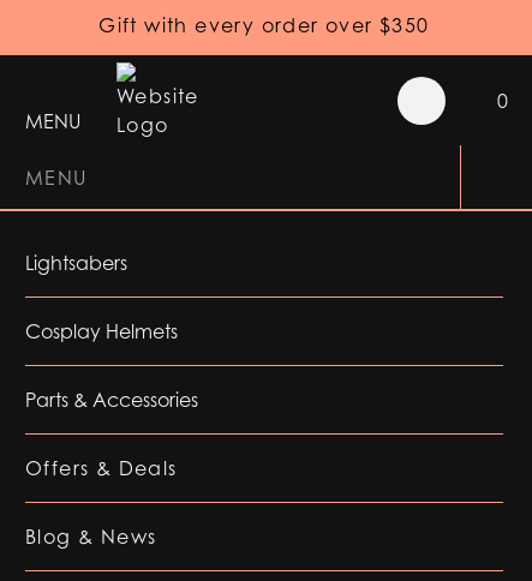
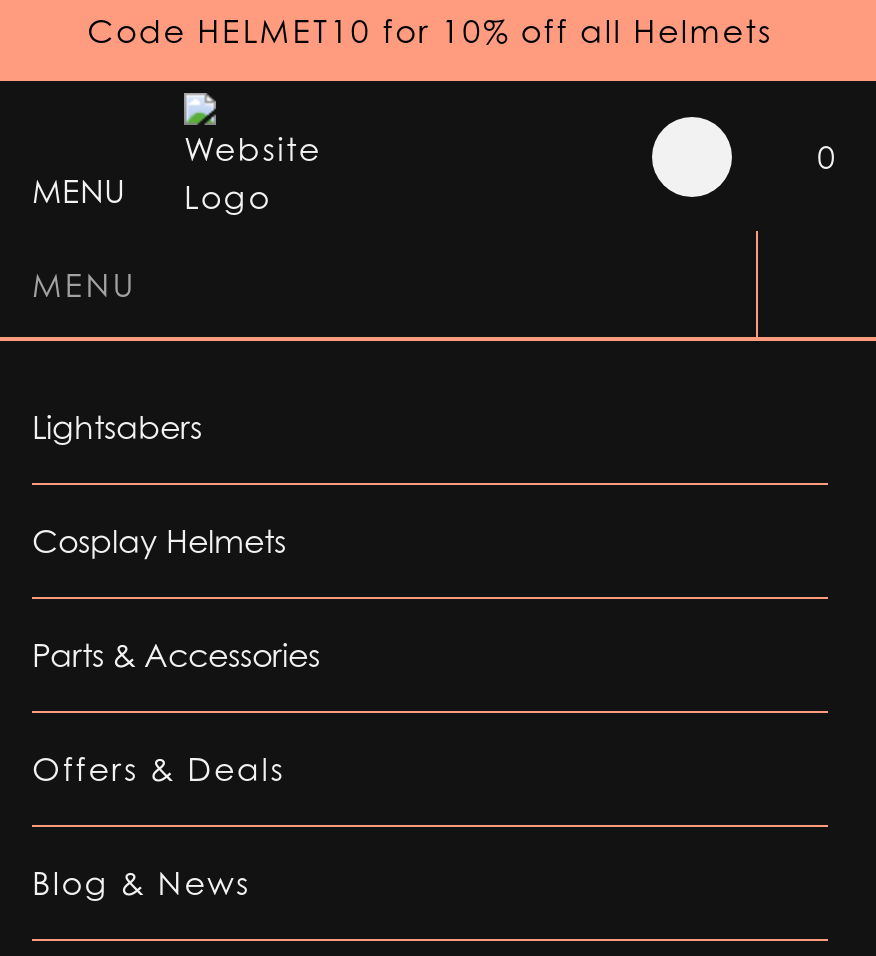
- Gift with every order over $350
+ Code HELMET10 for 10% off all Helmets
